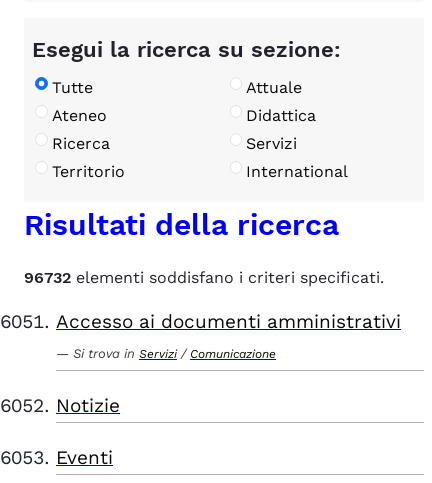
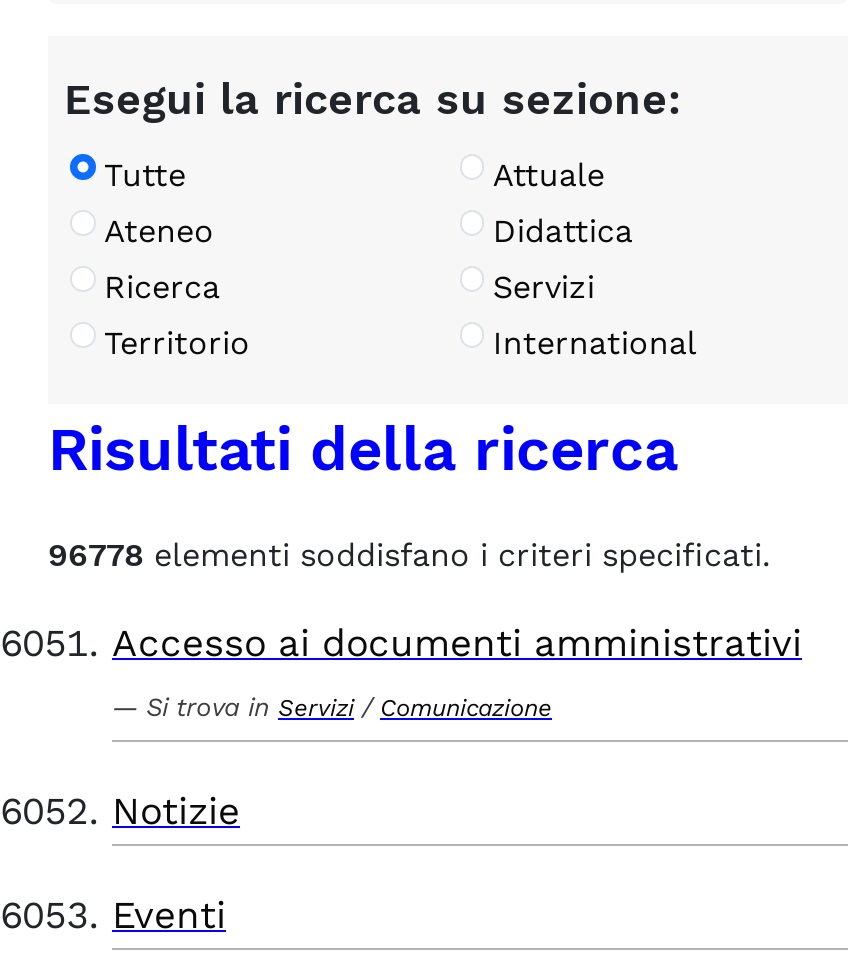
- 96732 elementi soddisfano i criteri specificati.
+ 96778 elementi soddisfano i criteri specificati.
